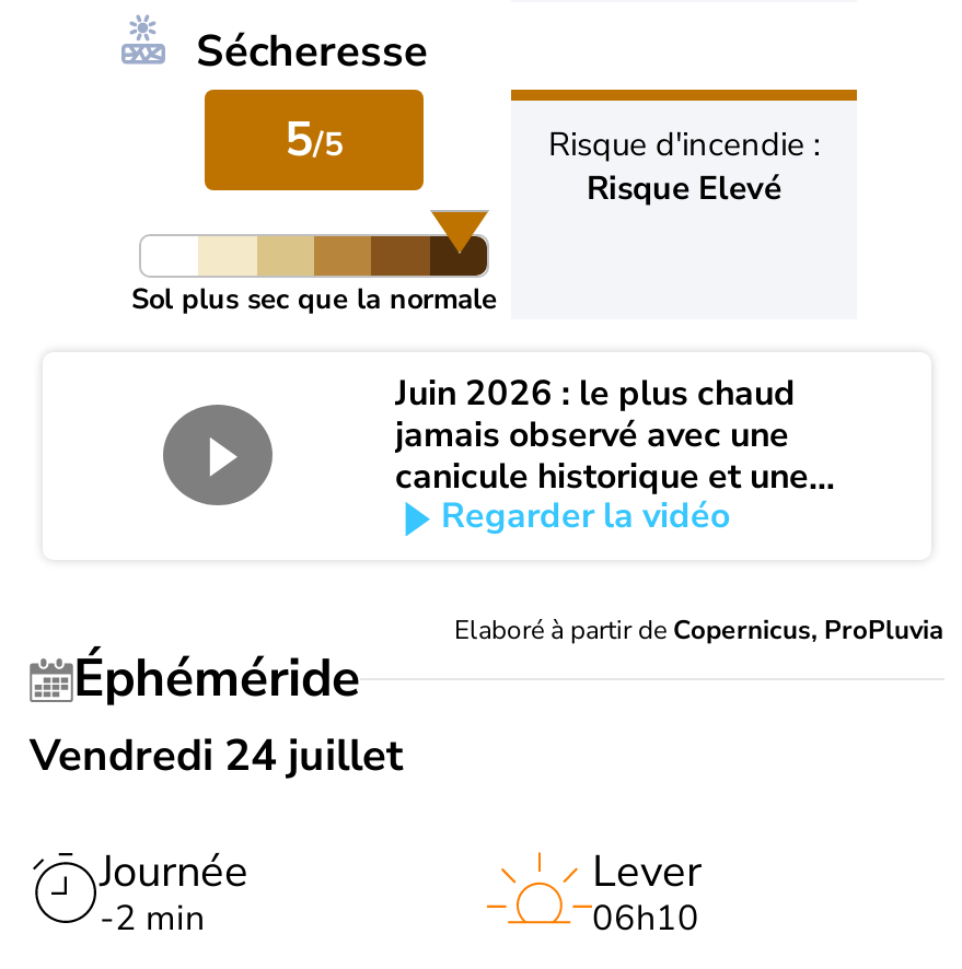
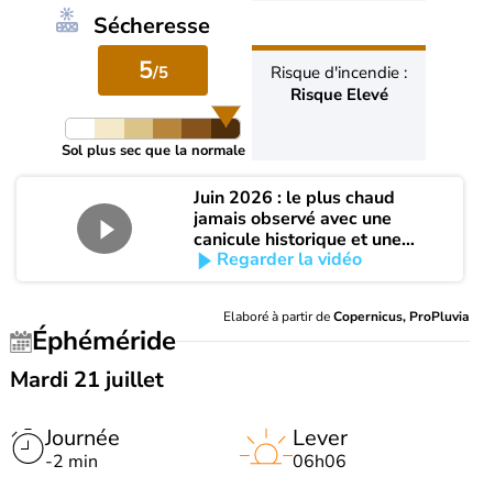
- Vendredi 24 juillet
+ Mardi 21 juillet

- 06h10
+ 06h06
